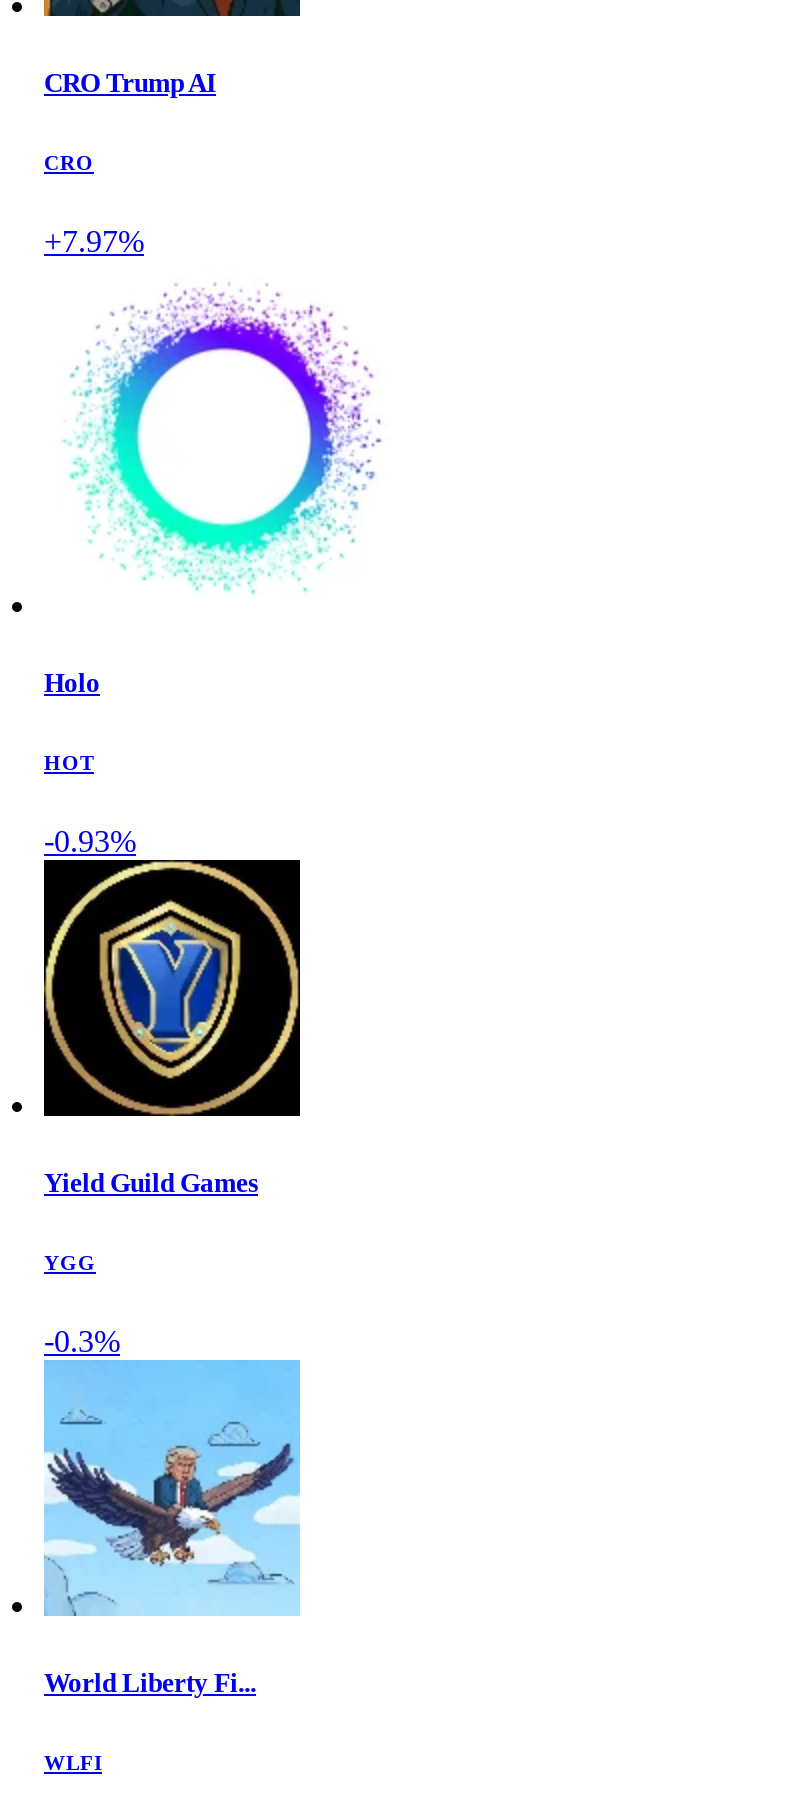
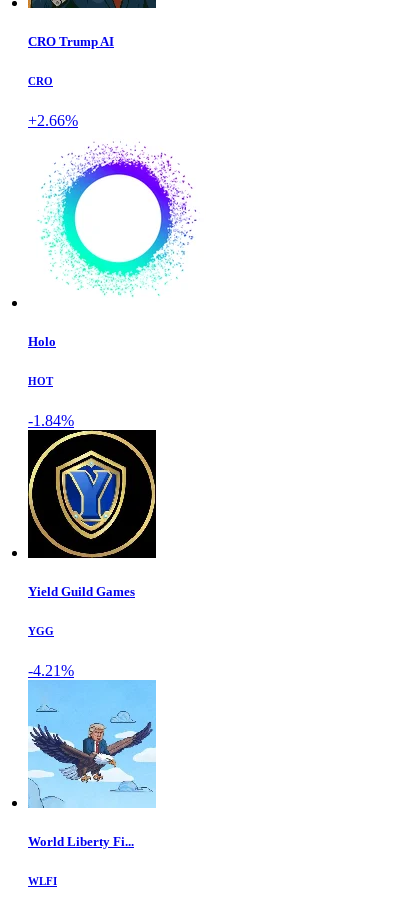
- +7.97%
+ +2.66%

- -0.93%
+ -1.84%

- -0.3%
+ -4.21%
